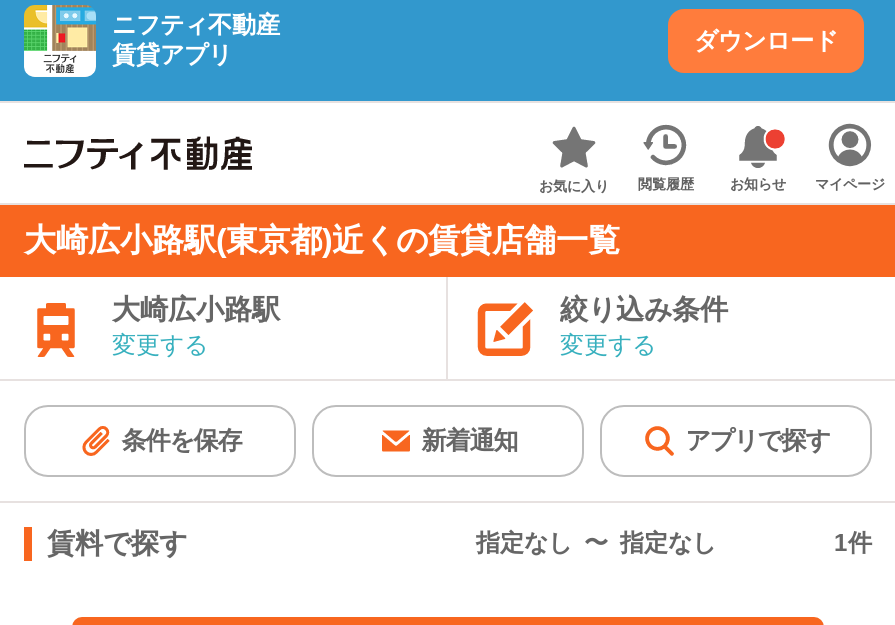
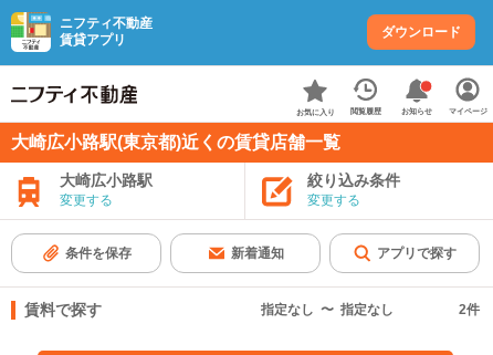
- 1件
+ 2件
